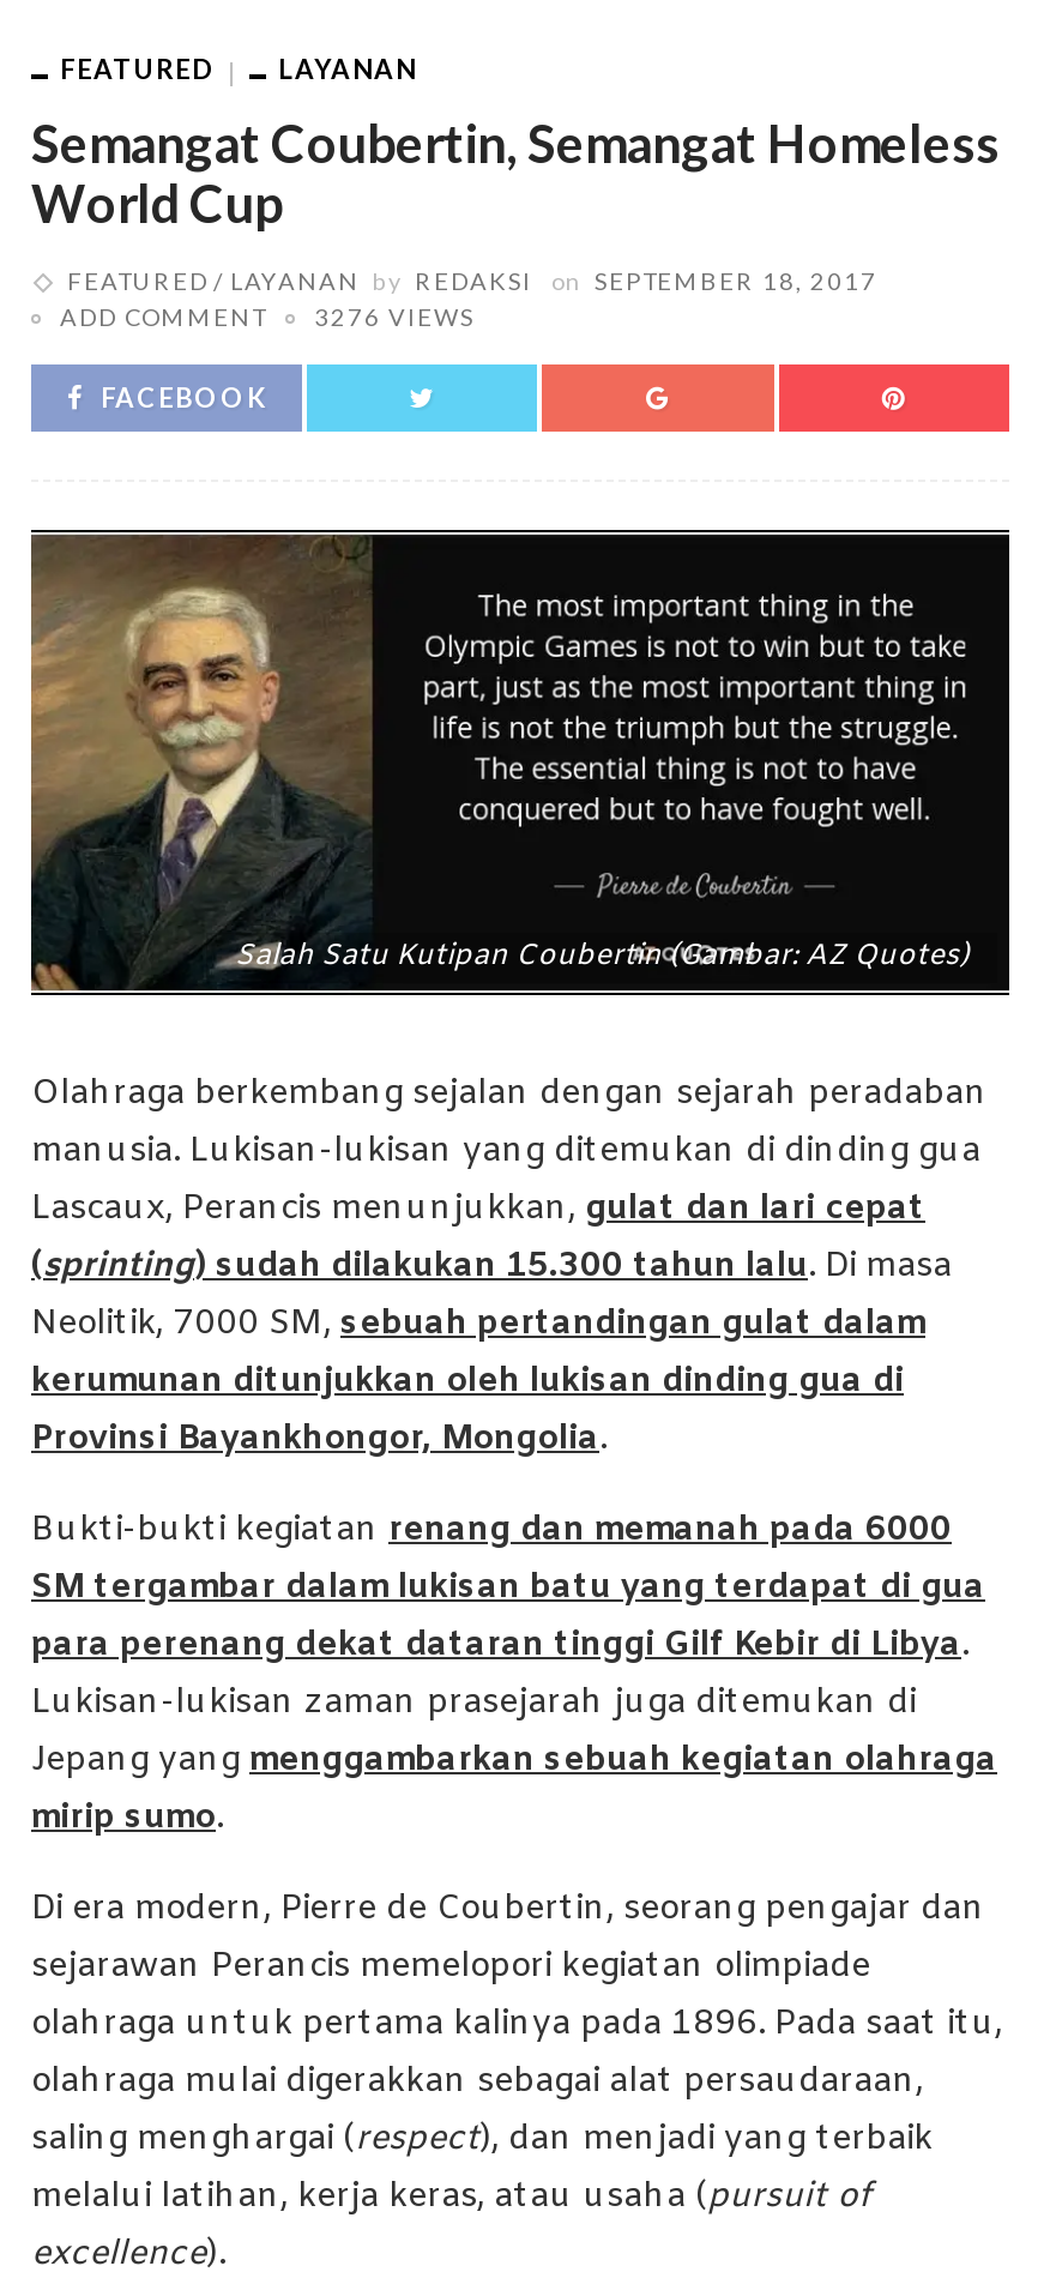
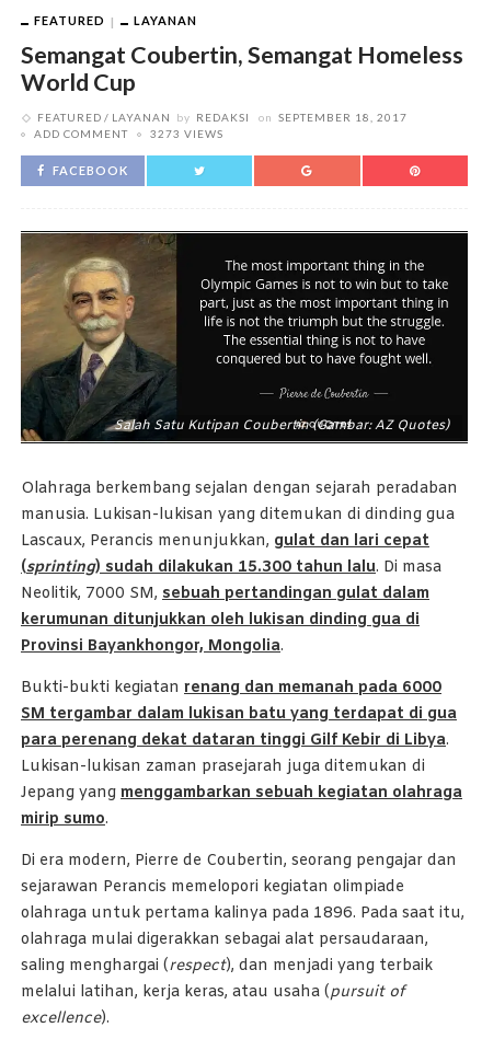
- ADD COMMENT 3276 VIEWS
+ ADD COMMENT 3273 VIEWS
